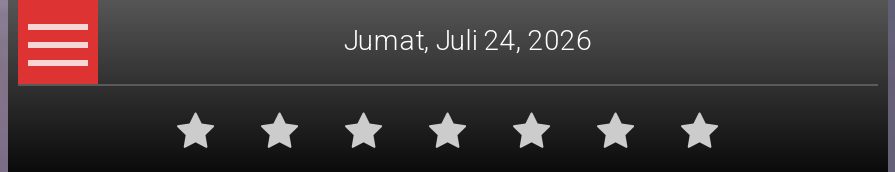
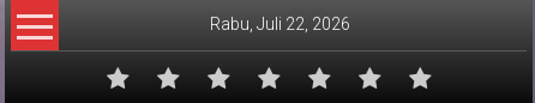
- Jumat, Juli 24, 2026
+ Rabu, Juli 22, 2026
